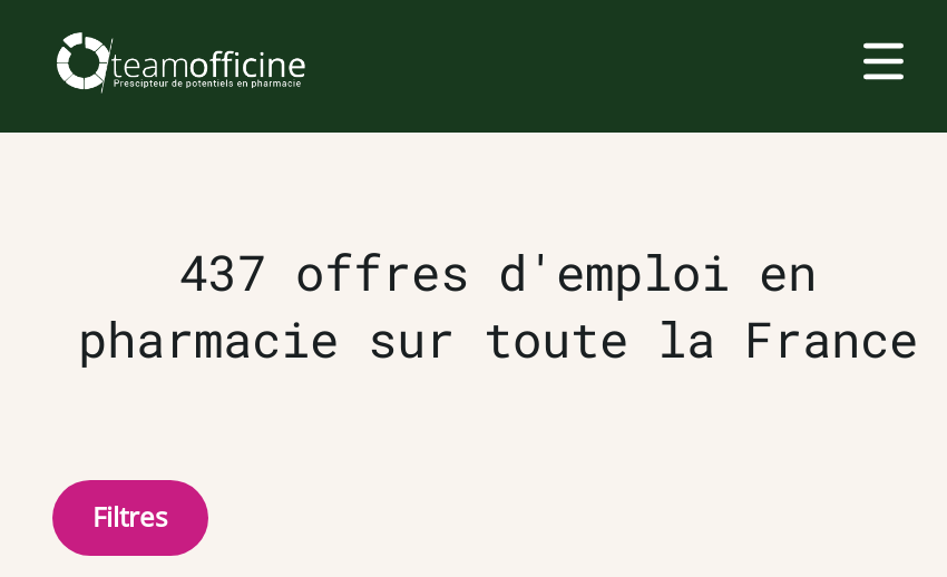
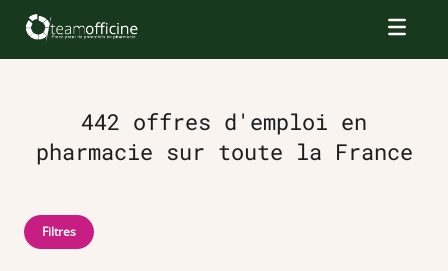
- 437 offres d'emploi en
+ 442 offres d'emploi en
